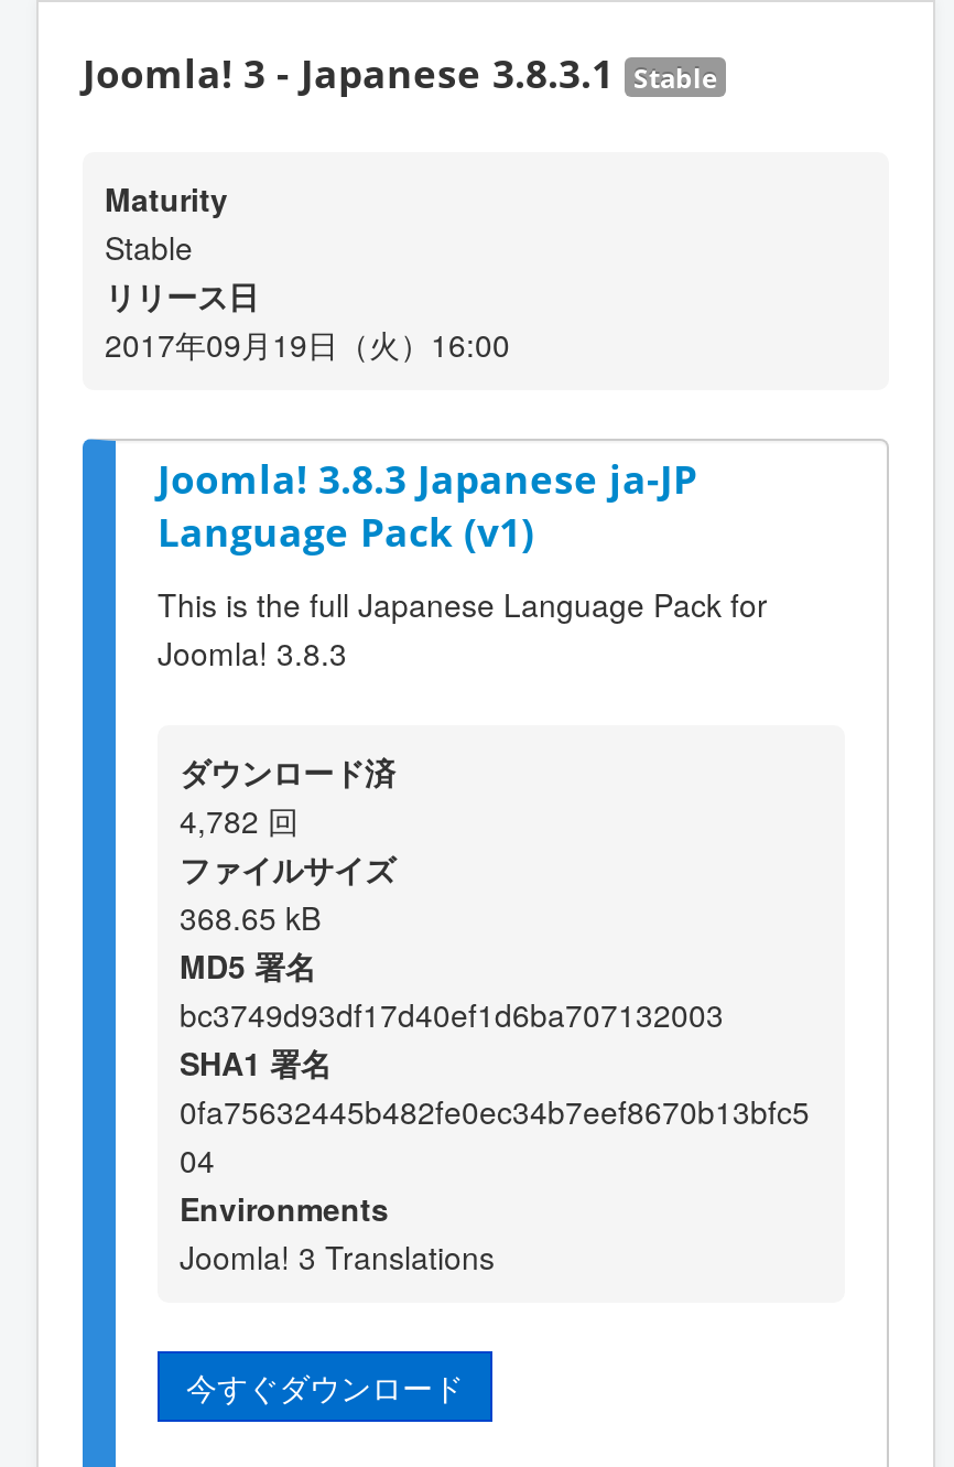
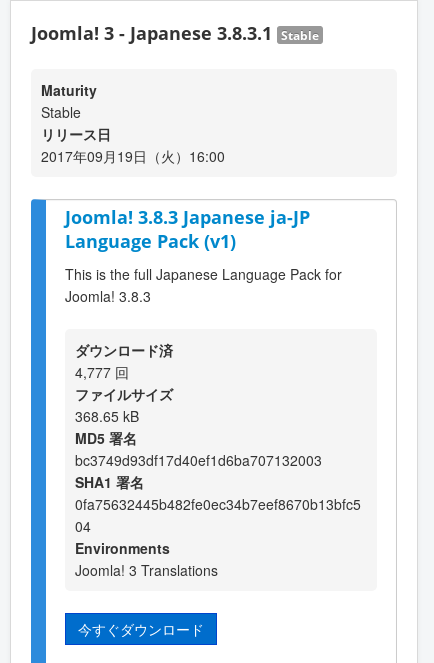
- 4,782 回
+ 4,777 回
